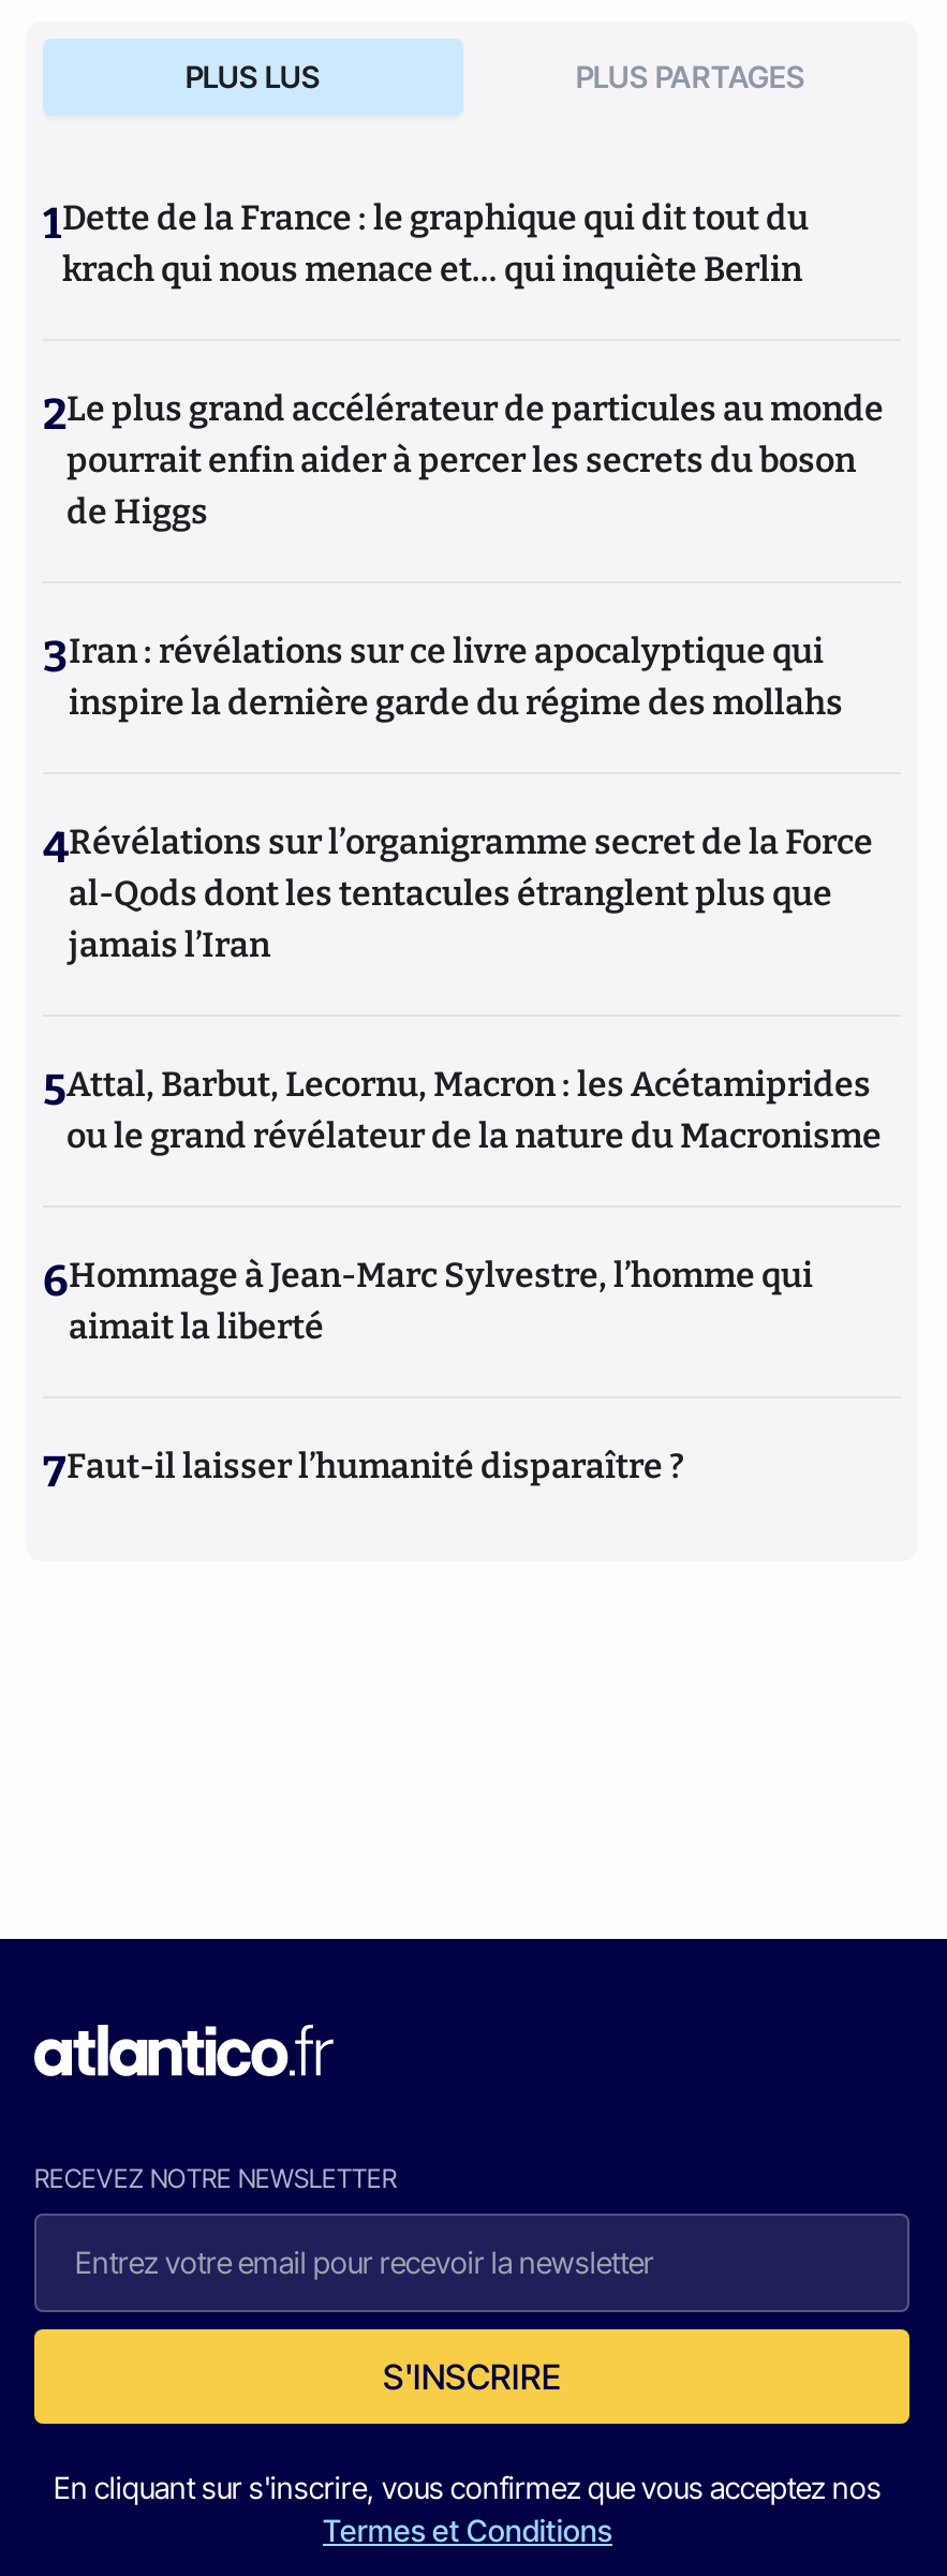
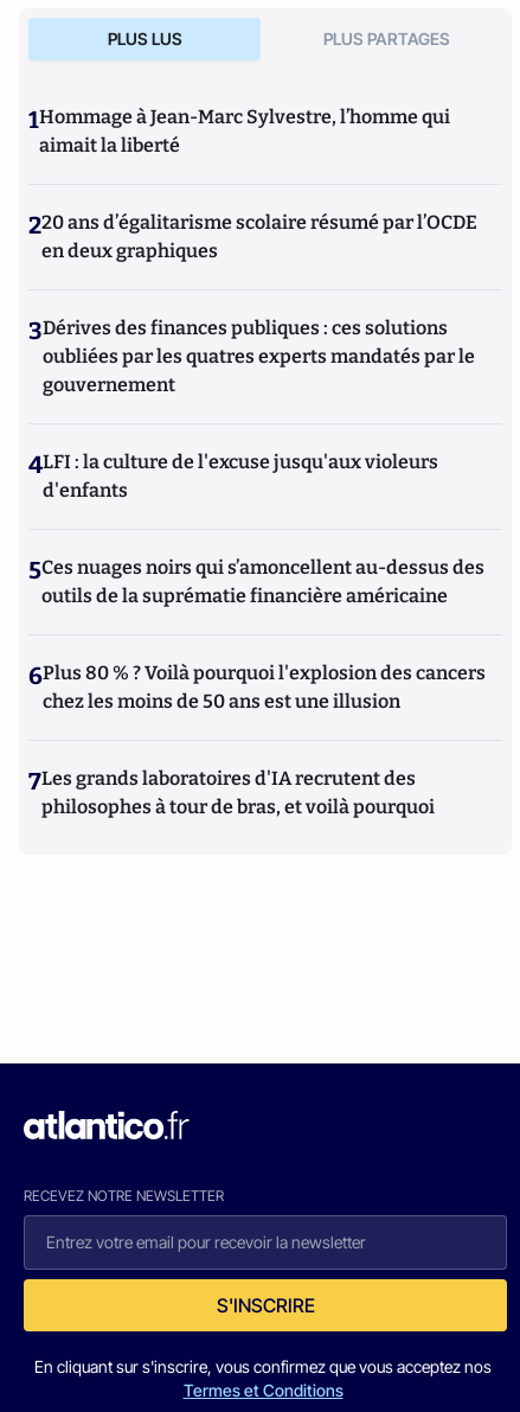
- 1Dette de la France : le graphique qui dit tout du
- krach qui nous menace et… qui inquiète Berlin
- 2Le plus grand accélérateur de particules au monde
- pourrait enfin aider à percer les secrets du boson
- de Higgs
- 3Iran : révélations sur ce livre apocalyptique qui
- inspire la dernière garde du régime des mollahs
- 4Révélations sur l’organigramme secret de la Force
- al-Qods dont les tentacules étranglent plus que
- jamais l’Iran
- 5Attal, Barbut, Lecornu, Macron : les Acétamiprides
- ou le grand révélateur de la nature du Macronisme
- 6Hommage à Jean-Marc Sylvestre, l’homme qui
+ 1Hommage à Jean-Marc Sylvestre, l’homme qui

moved up: aimait la liberté

- 7Faut-il laisser l’humanité disparaître ?
+ 220 ans d’égalitarisme scolaire résumé par l’OCDE
+ en deux graphiques
+ 3Dérives des finances publiques : ces solutions
+ oubliées par les quatres experts mandatés par le
+ gouvernement
+ 4LFI : la culture de l'excuse jusqu'aux violeurs
+ d'enfants
+ 5Ces nuages noirs qui s’amoncellent au-dessus des
+ outils de la suprématie financière américaine
+ 6Plus 80 % ? Voilà pourquoi l'explosion des cancers
+ chez les moins de 50 ans est une illusion
+ 7Les grands laboratoires d'IA recrutent des
+ philosophes à tour de bras, et voilà pourquoi
